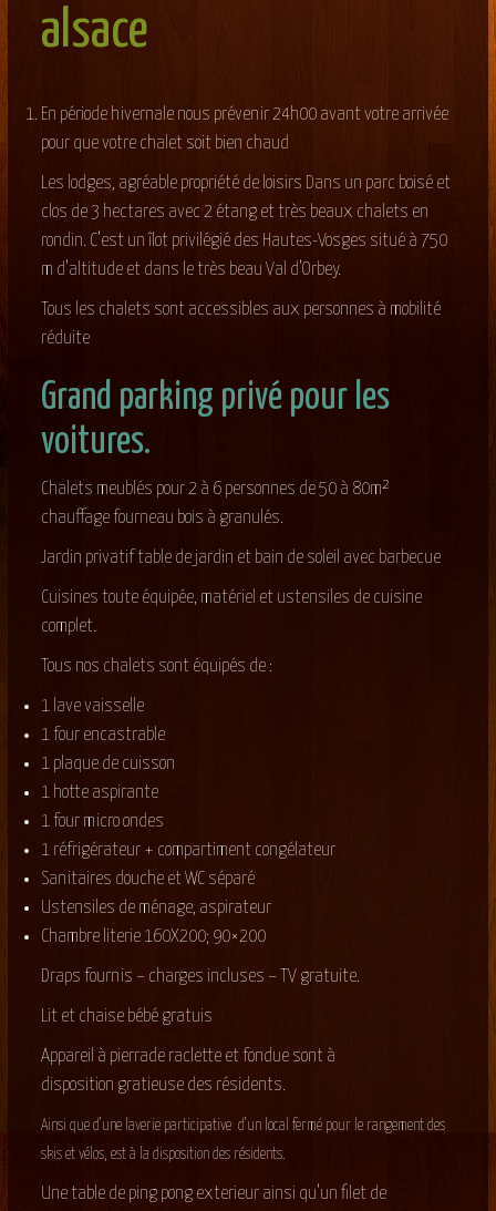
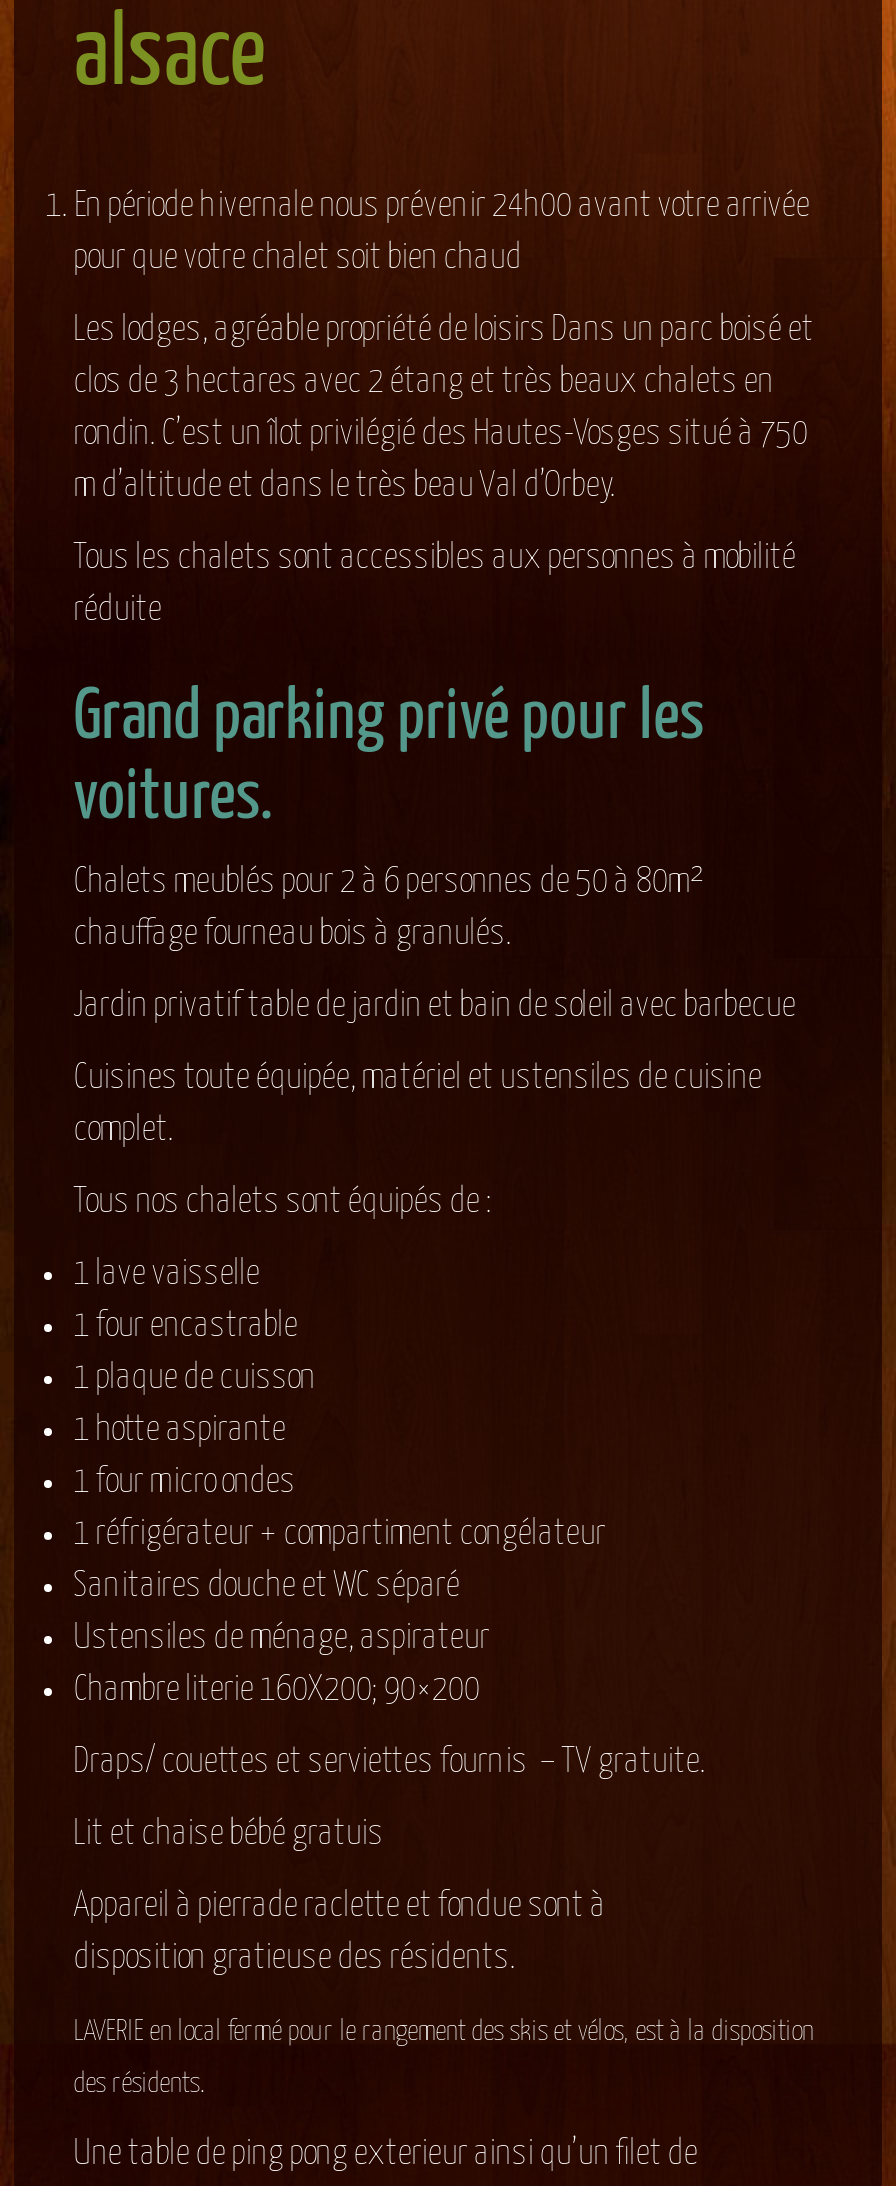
- Draps fournis – charges incluses – TV gratuite.
+ Draps/ couettes et serviettes fournis – TV gratuite.

- Ainsi que d’une laverie participative d’un local fermé pour le rangement des
+ LAVERIE en local fermé pour le rangement des skis et vélos, est à la disposition

- skis et vélos, est à la disposition des résidents.
+ des résidents.
